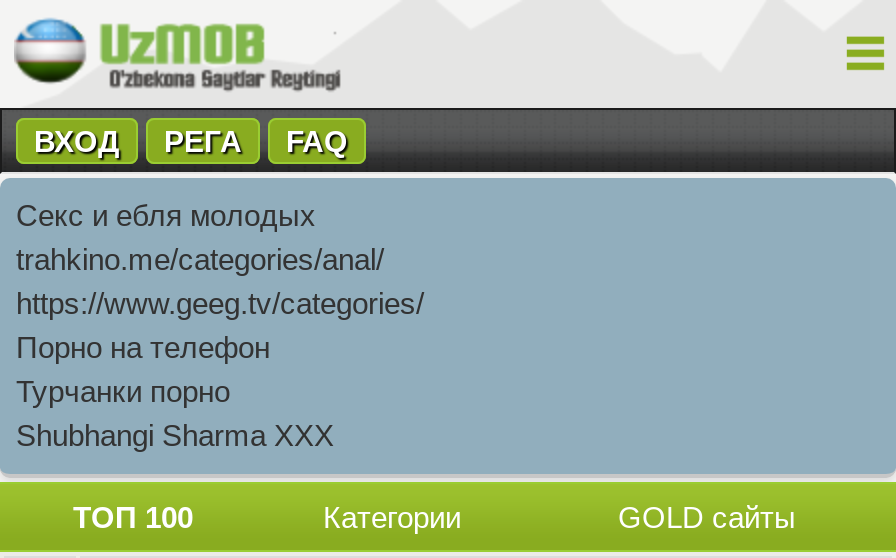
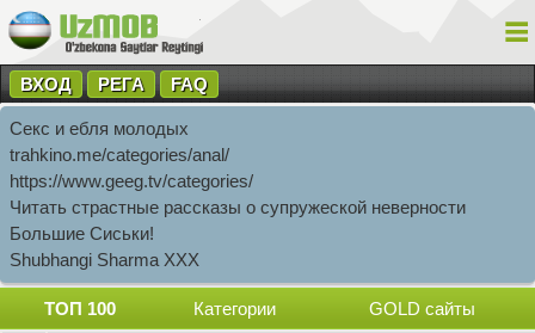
- Порно на телефон
- Турчанки порно
+ Читать страстные рассказы о супружеской неверности
+ Большие Сиськи!
